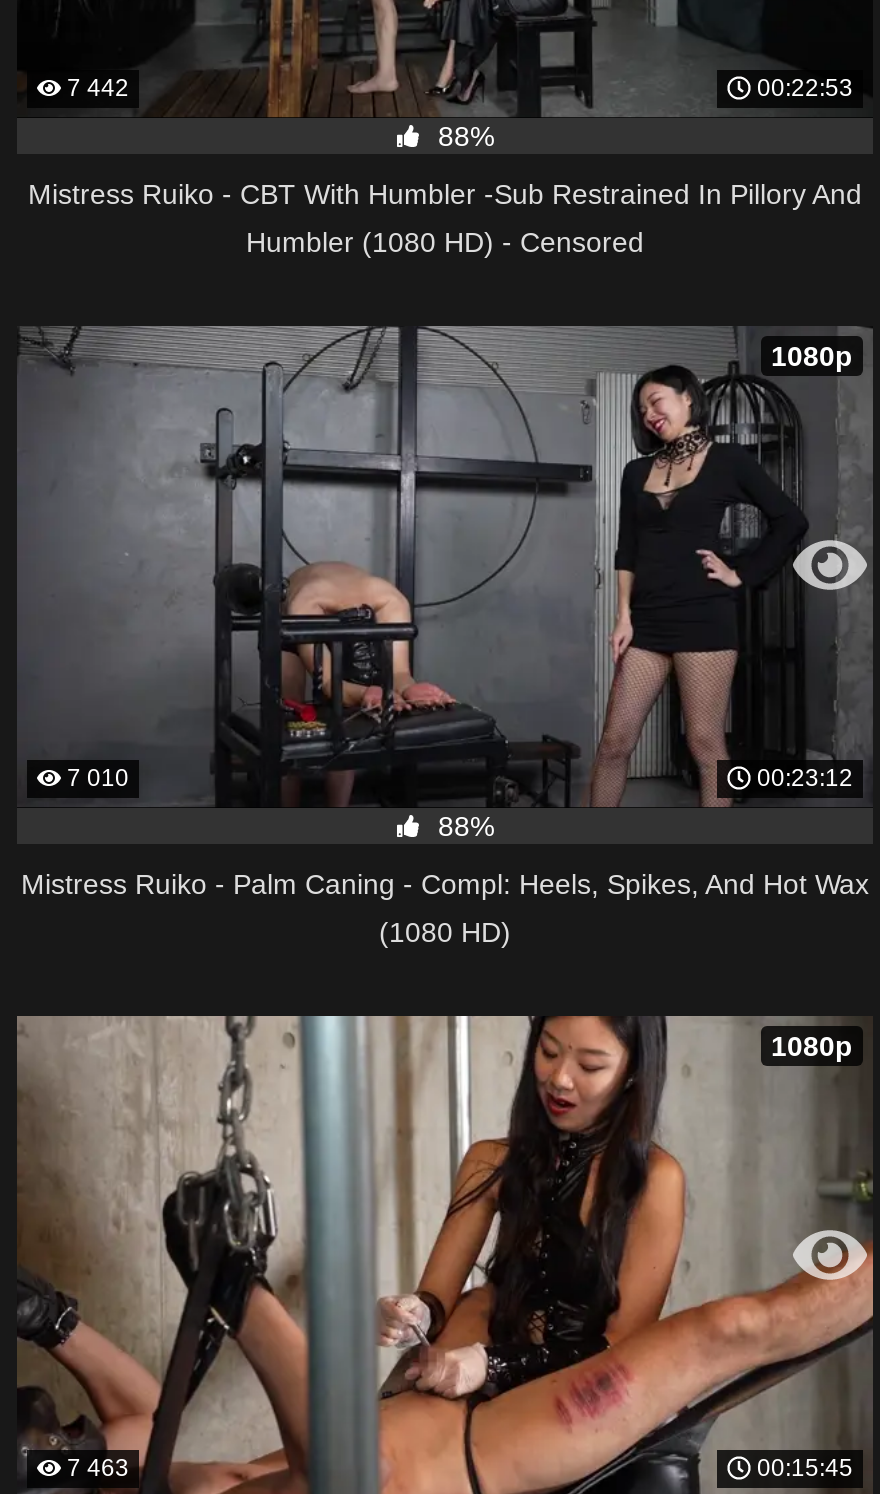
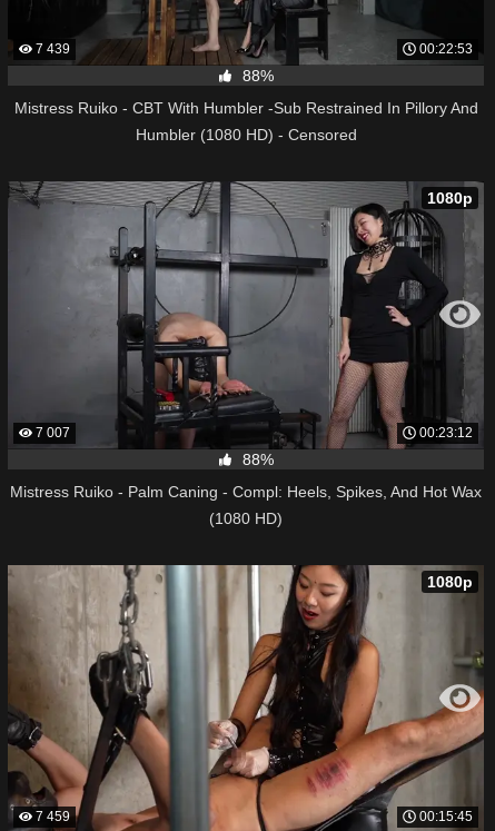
- 7 442
+ 7 439

- 7 010
+ 7 007

- 7 463
+ 7 459
